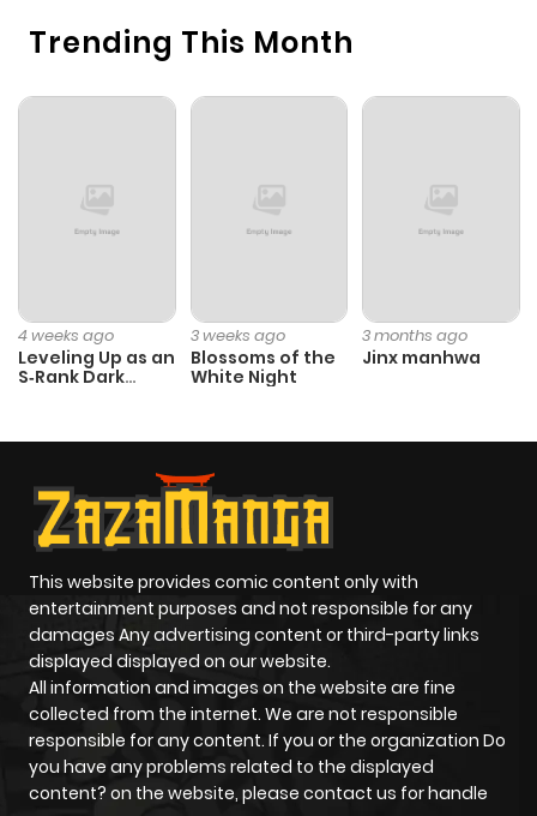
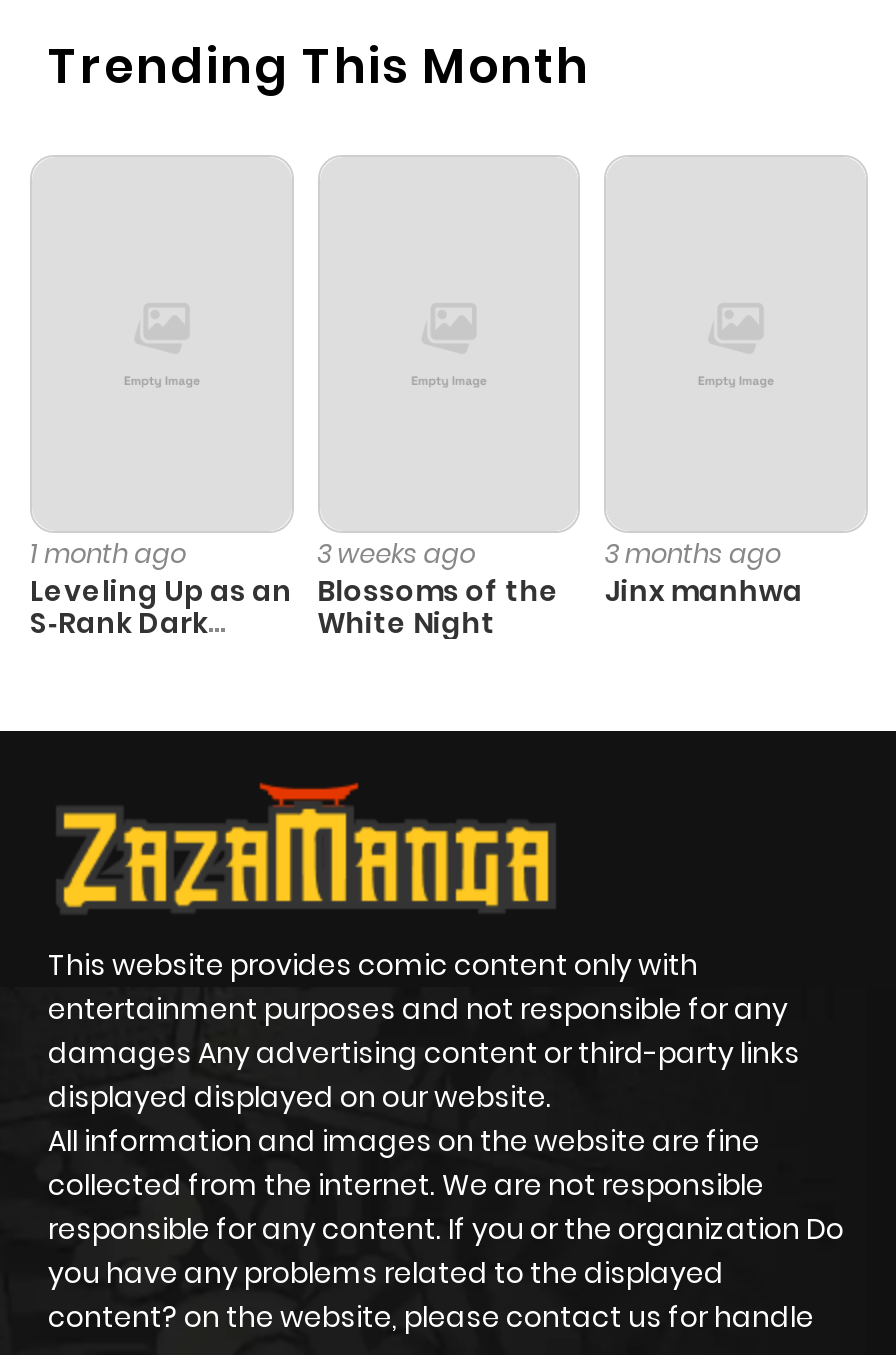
- 4 weeks ago
+ 1 month ago
